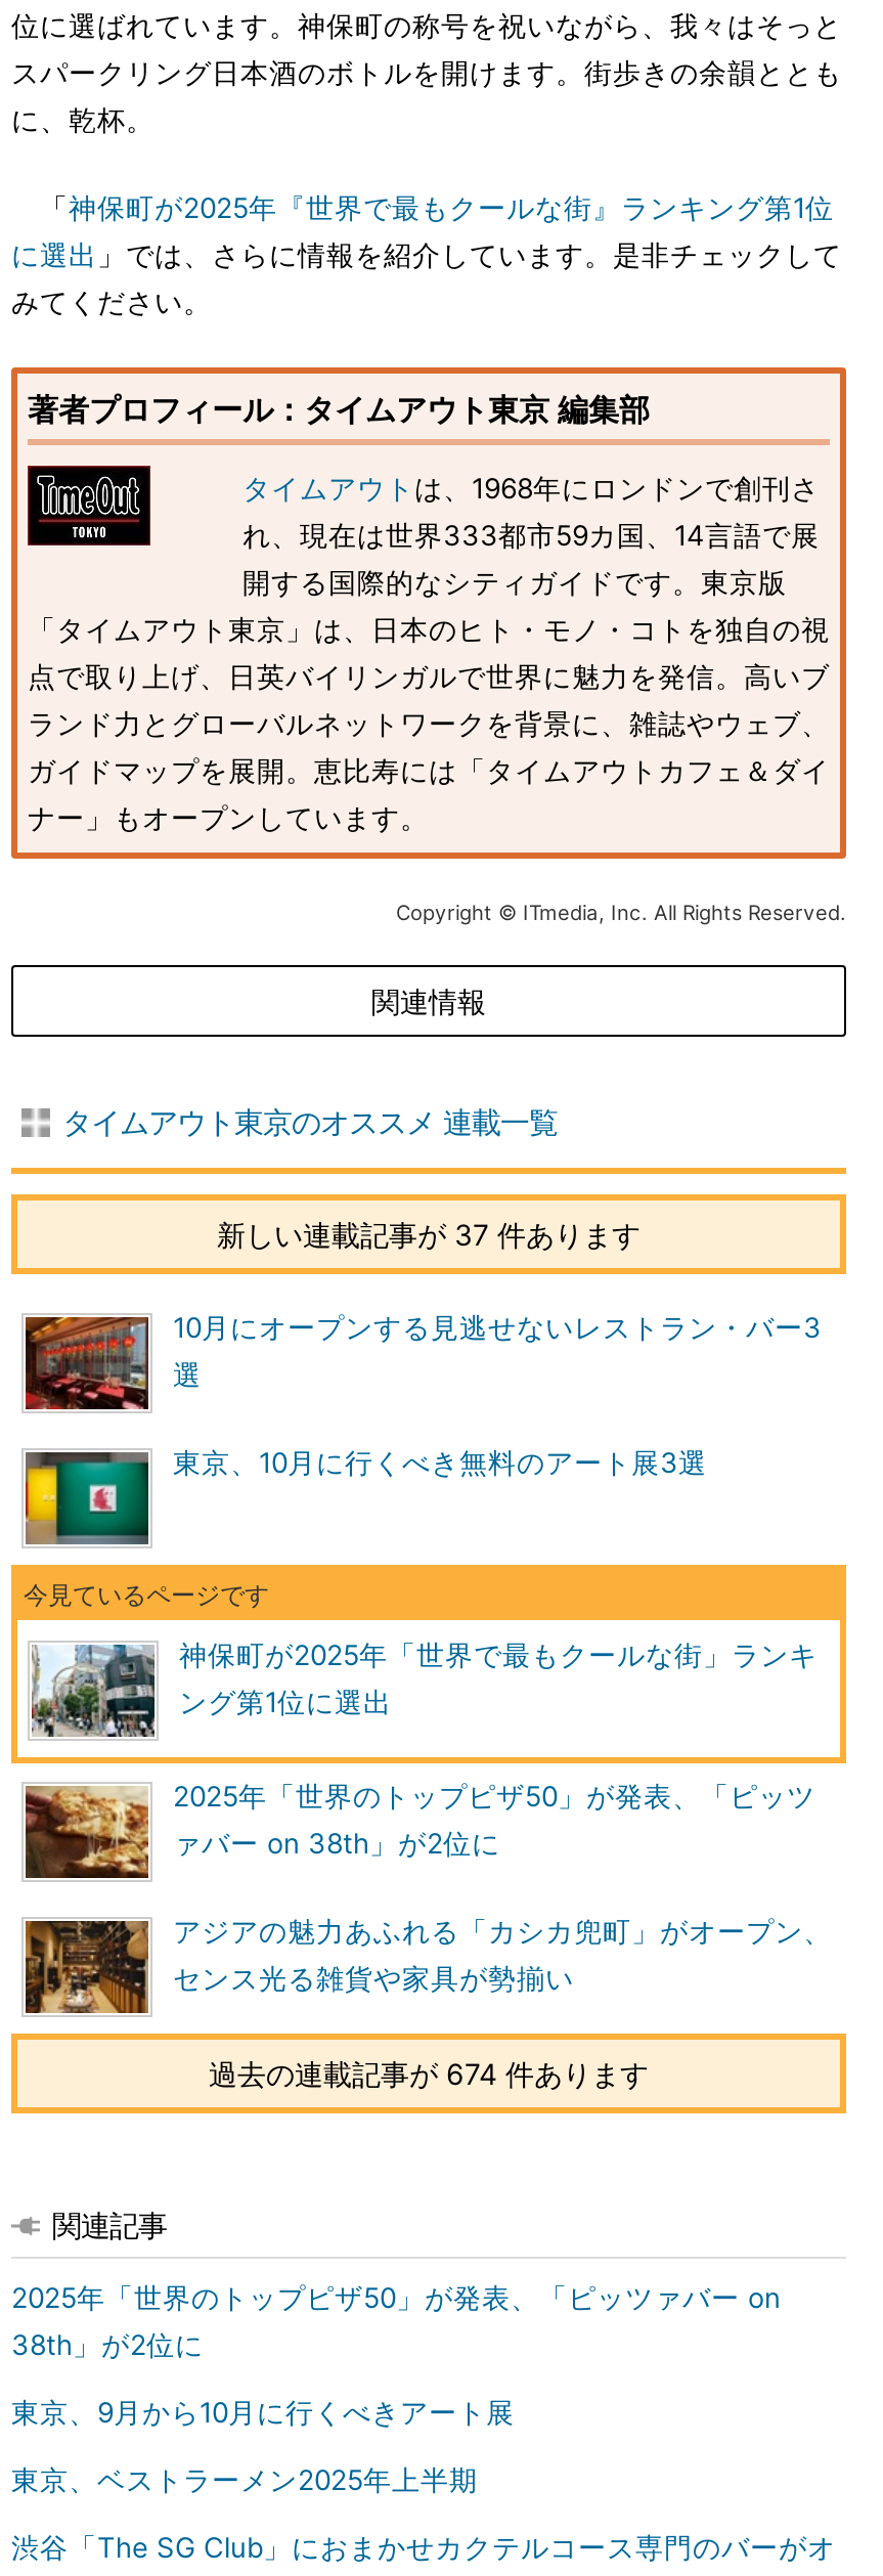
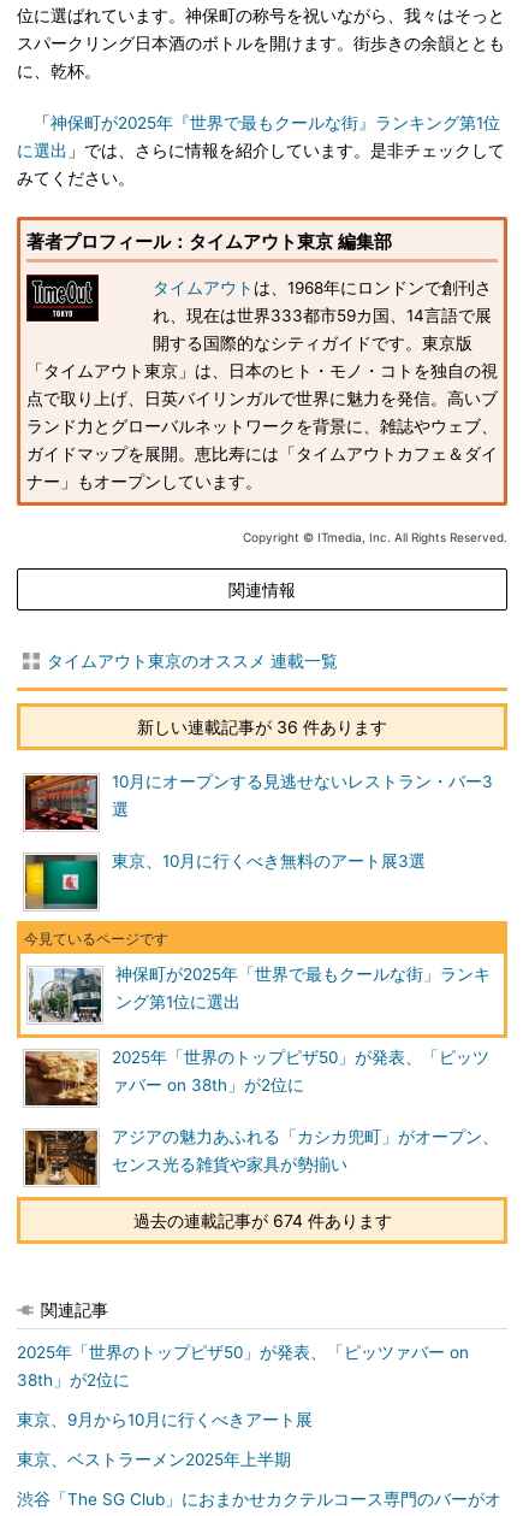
- 新しい連載記事が 37 件あります
+ 新しい連載記事が 36 件あります
